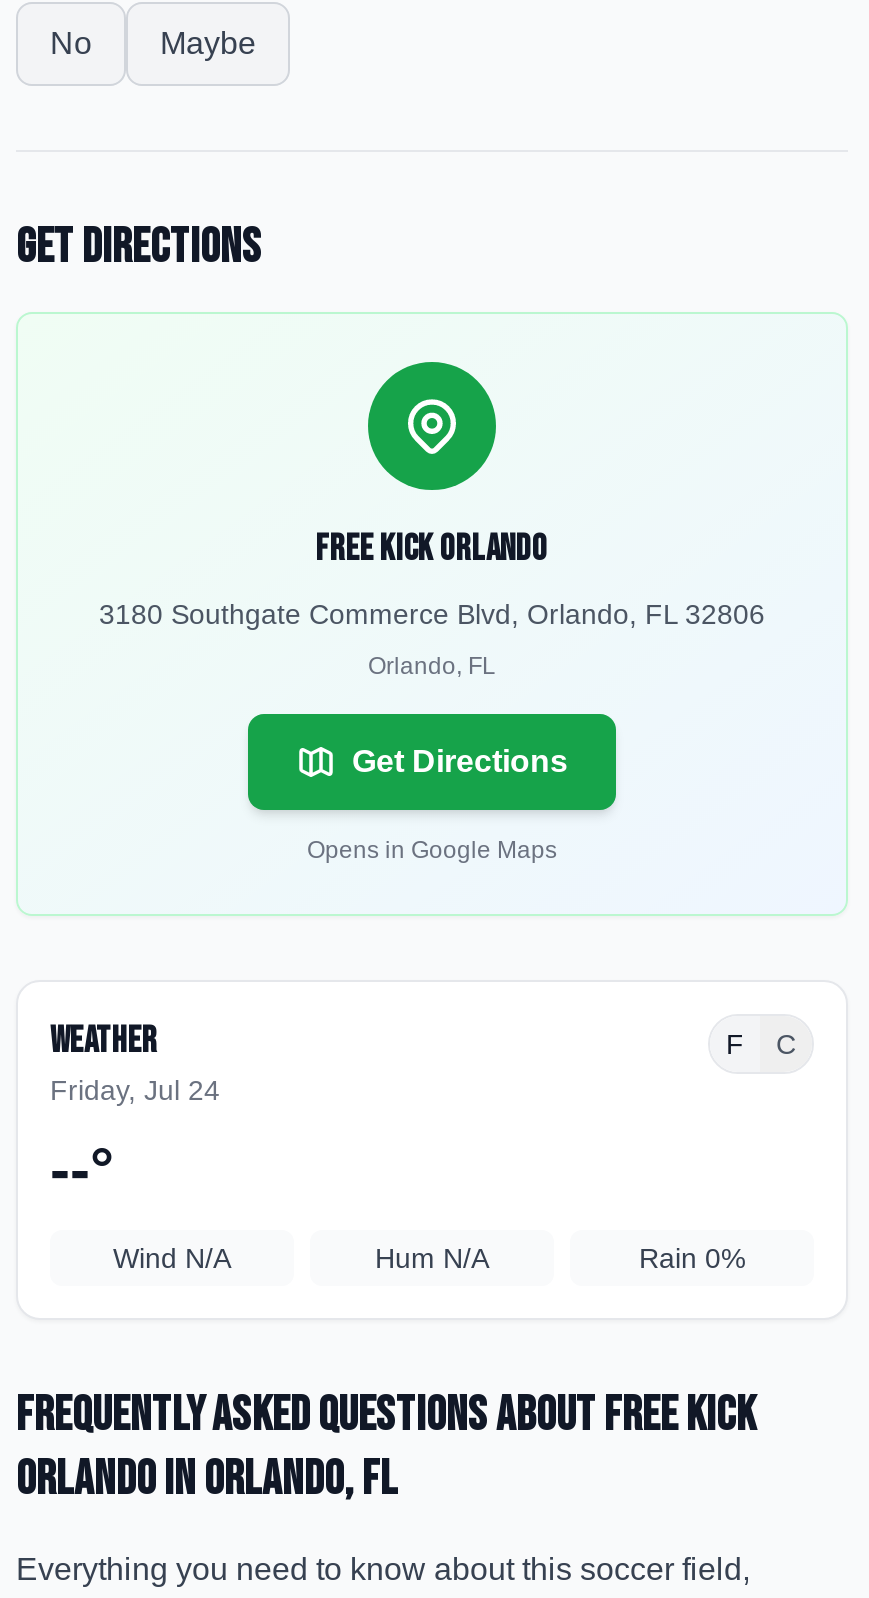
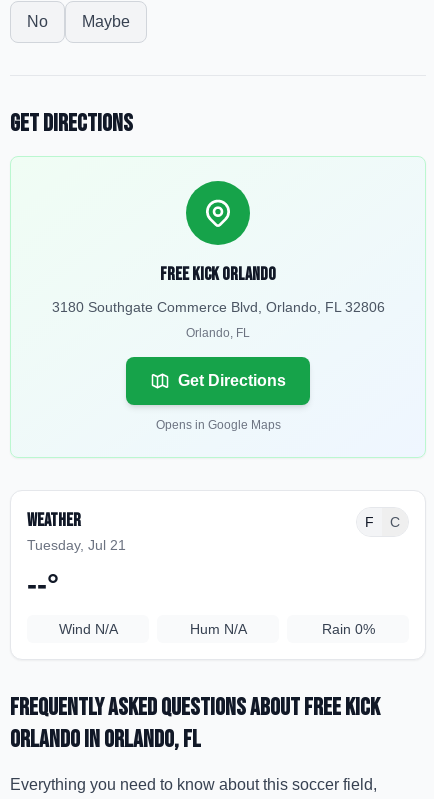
- Friday, Jul 24
+ Tuesday, Jul 21
